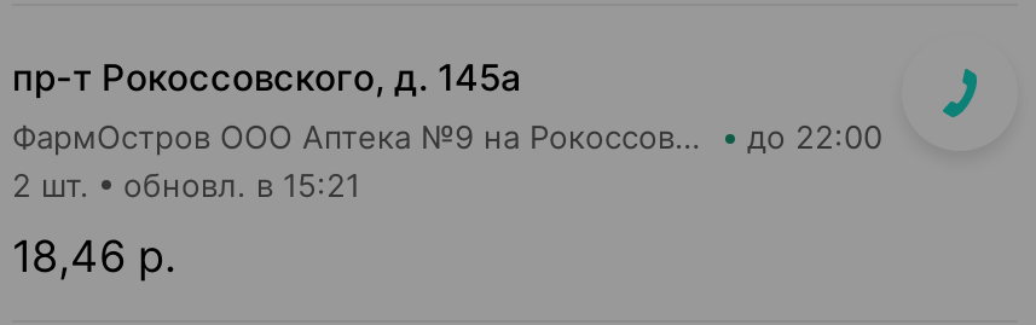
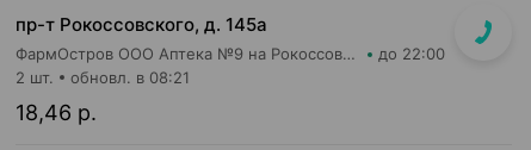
- 2 шт. обновл. в 15:21
+ 2 шт. обновл. в 08:21
